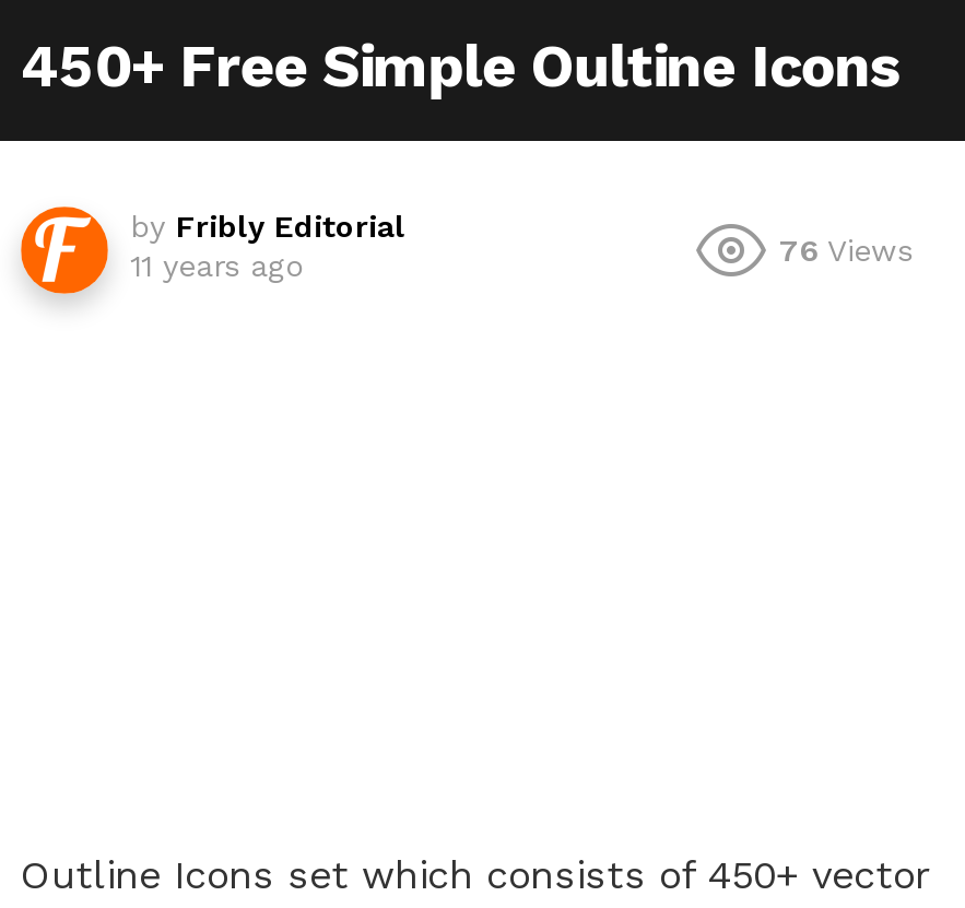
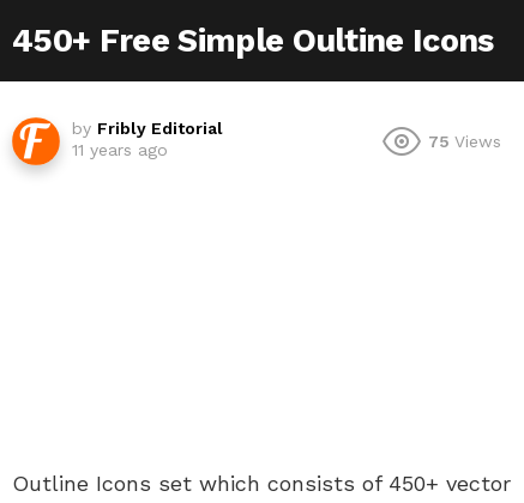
- 76 Views
+ 75 Views
